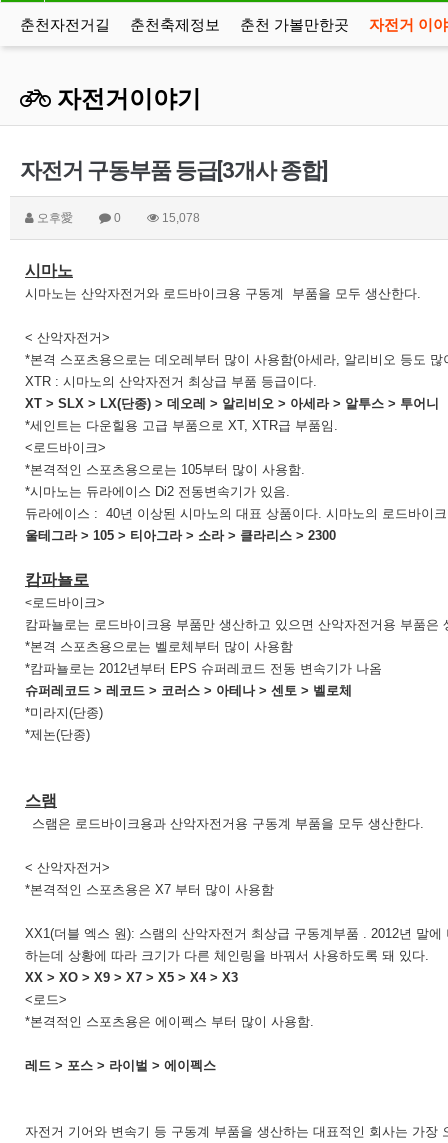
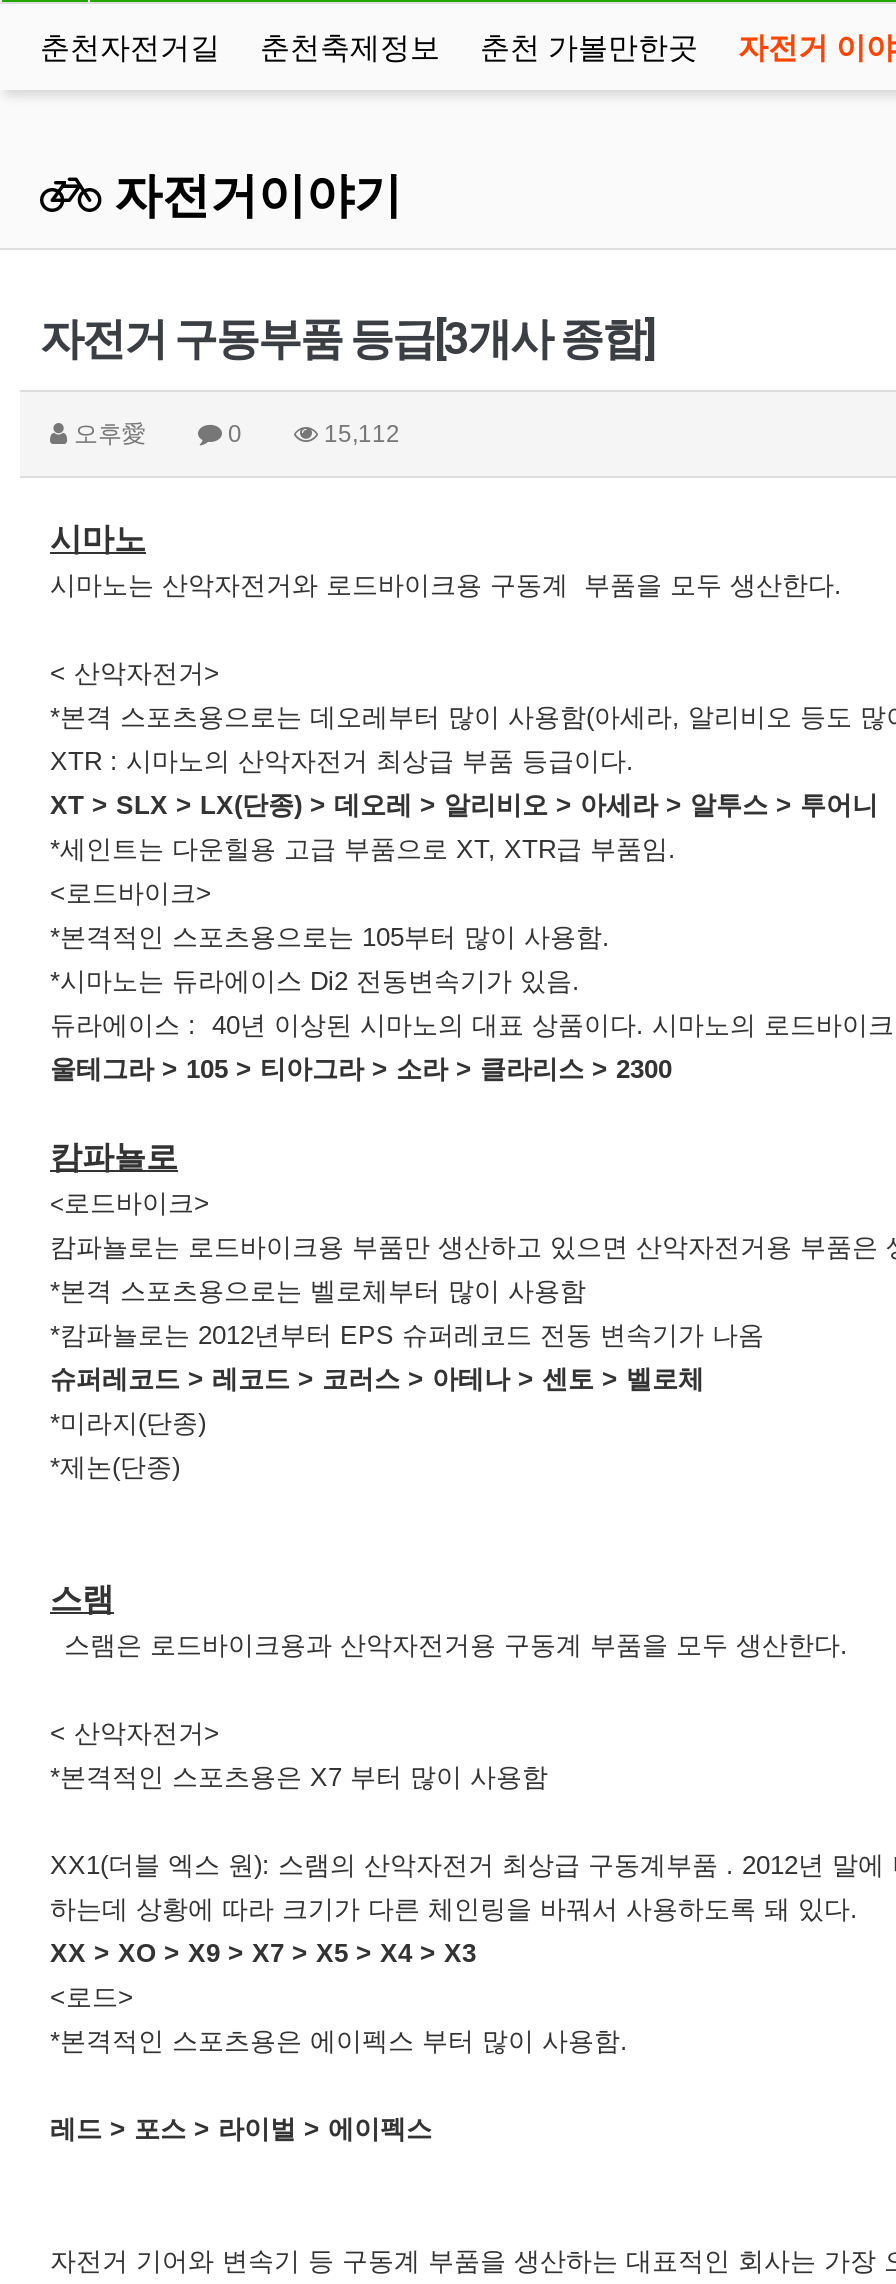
- 15,078
+ 15,112
